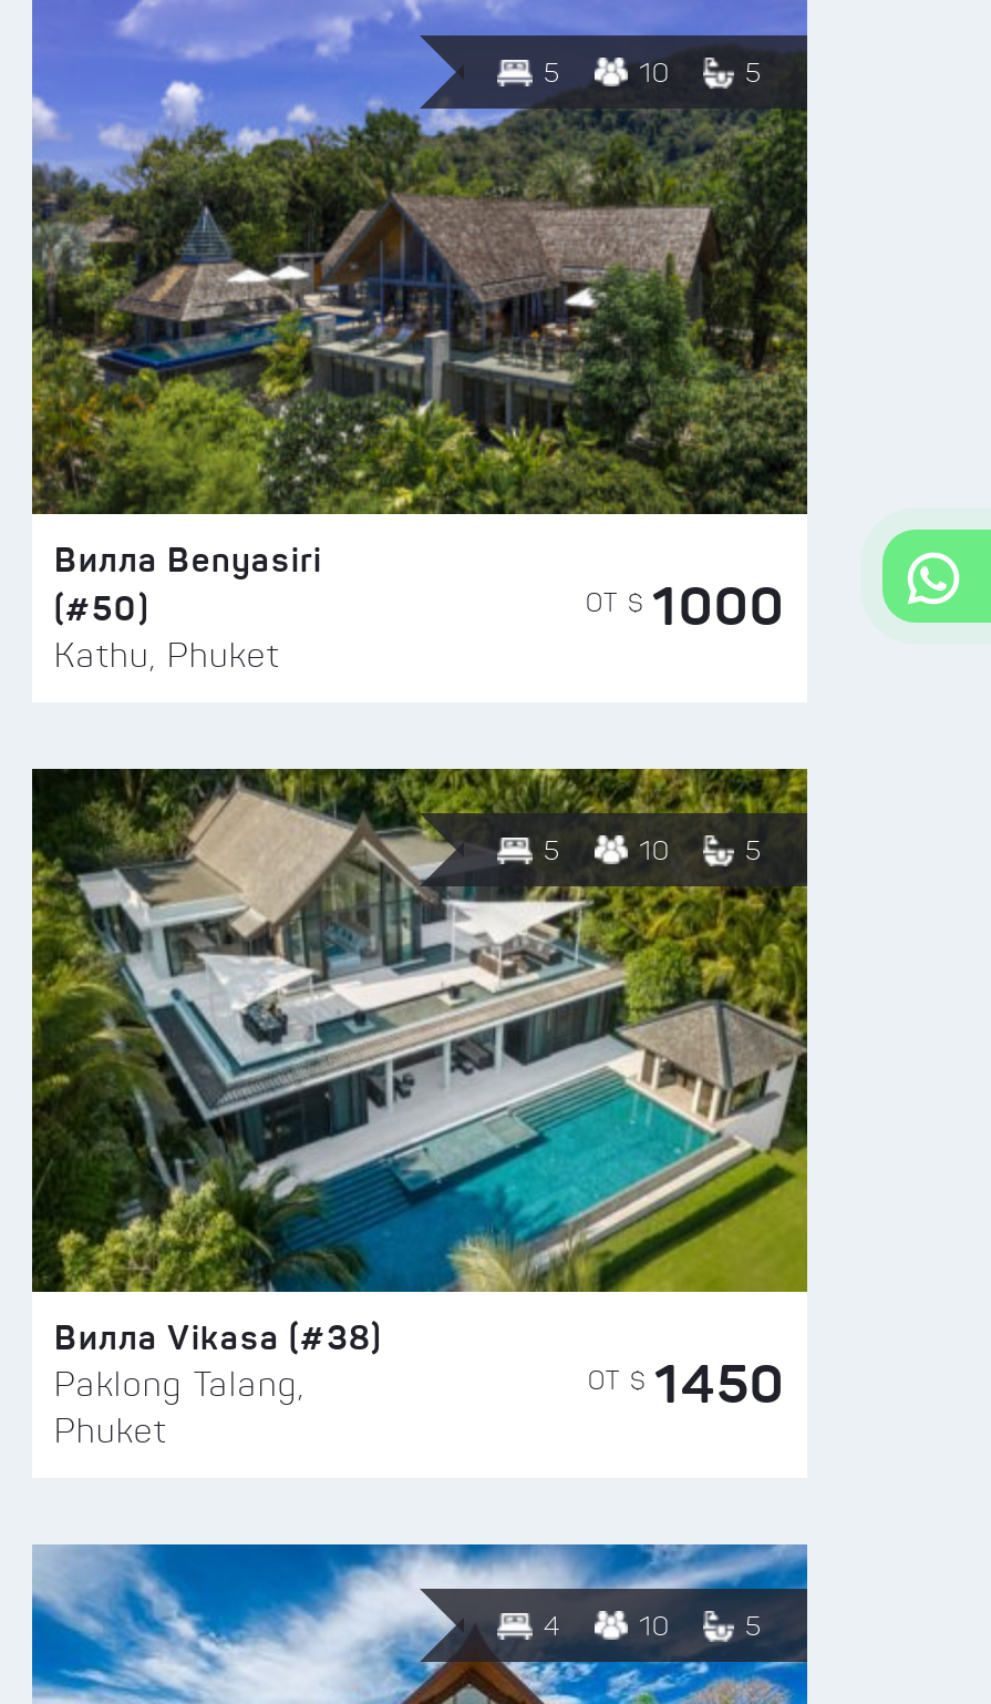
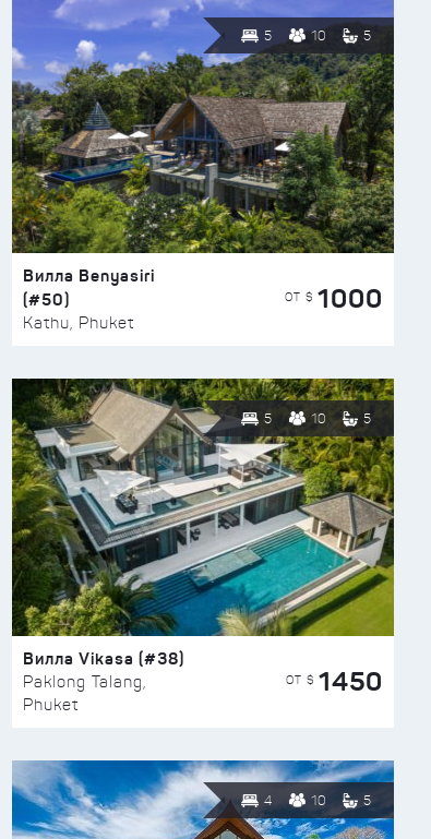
- [image]
